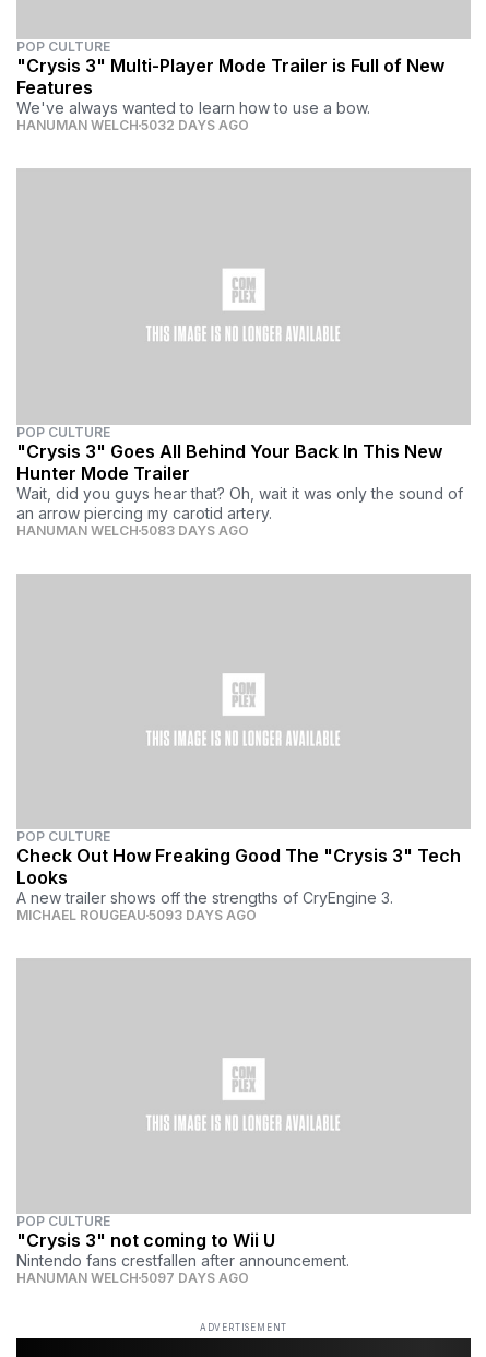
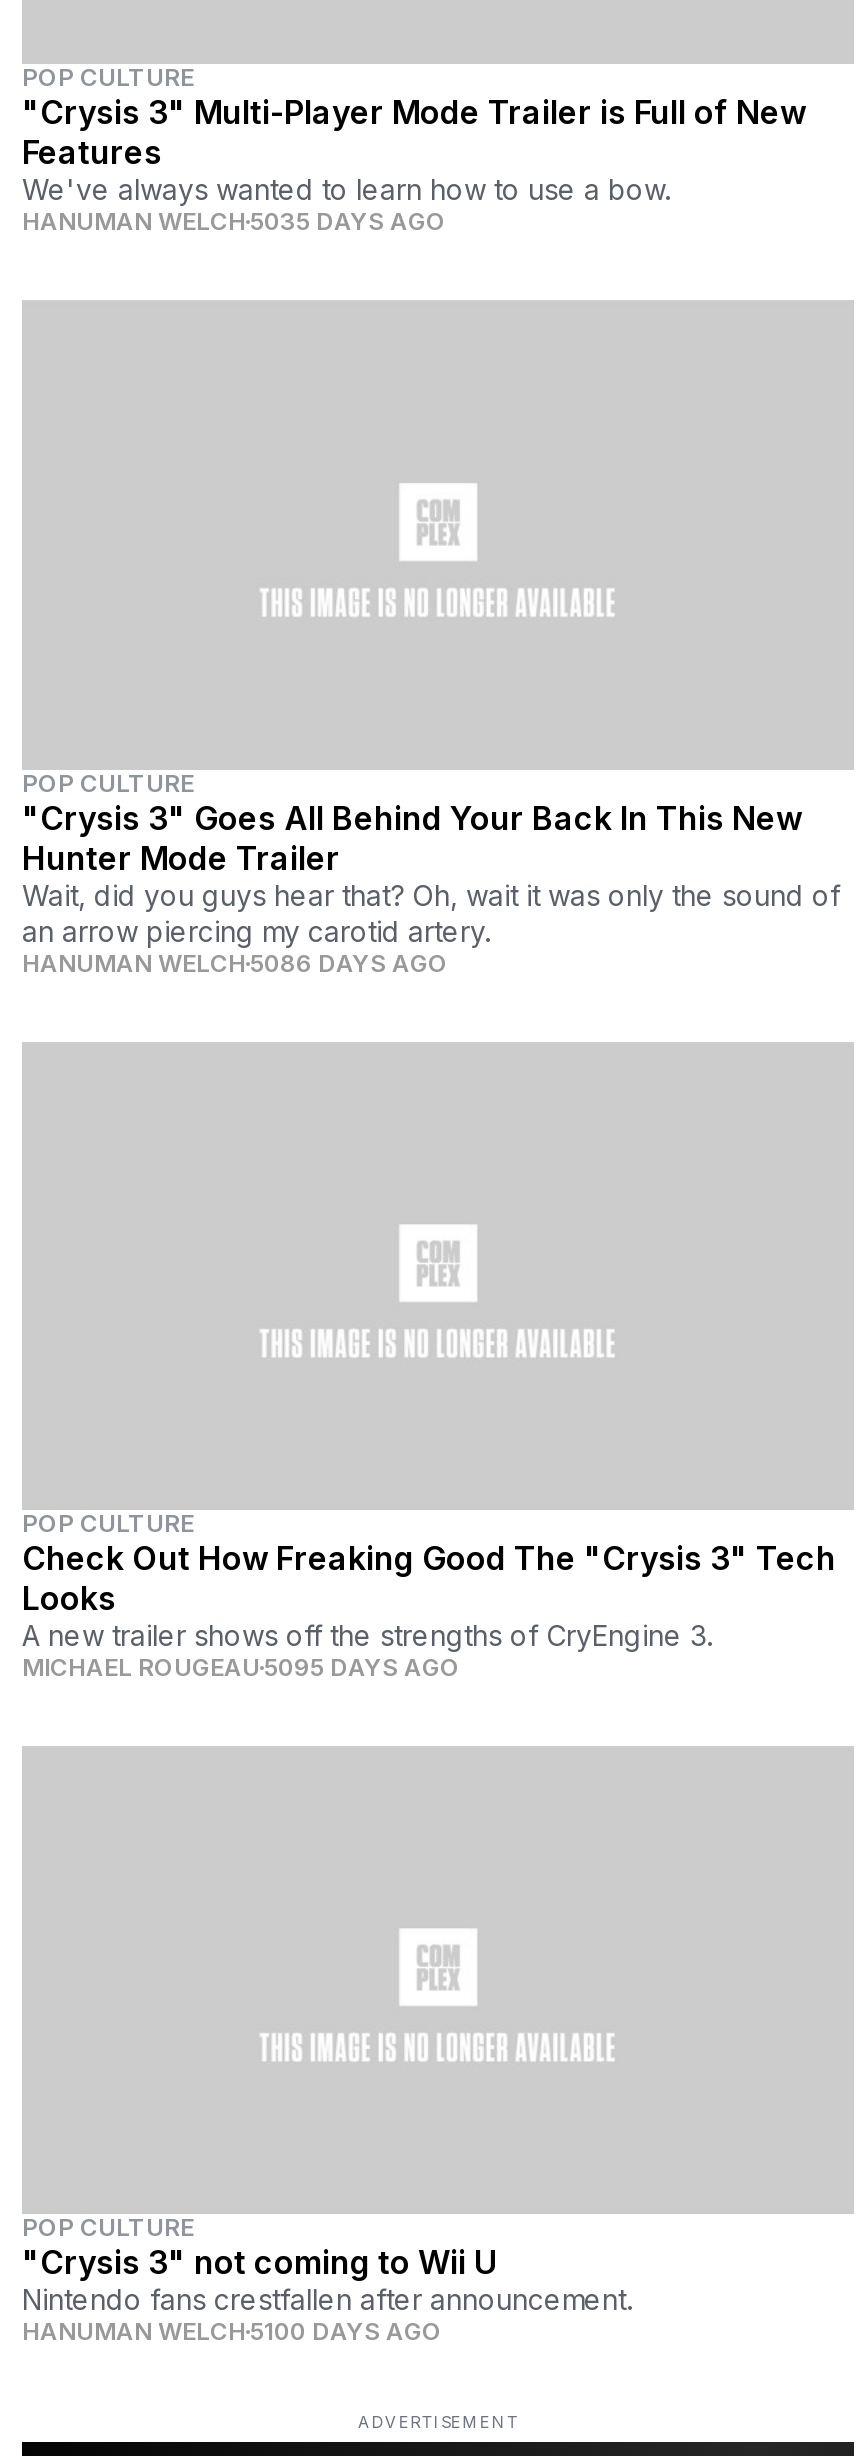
- HANUMAN WELCH 5032 DAYS AGO
+ HANUMAN WELCH 5035 DAYS AGO

- HANUMAN WELCH 5083 DAYS AGO
+ HANUMAN WELCH 5086 DAYS AGO

- MICHAEL ROUGEAU 5093 DAYS AGO
+ MICHAEL ROUGEAU 5095 DAYS AGO

- HANUMAN WELCH 5097 DAYS AGO
+ HANUMAN WELCH 5100 DAYS AGO
